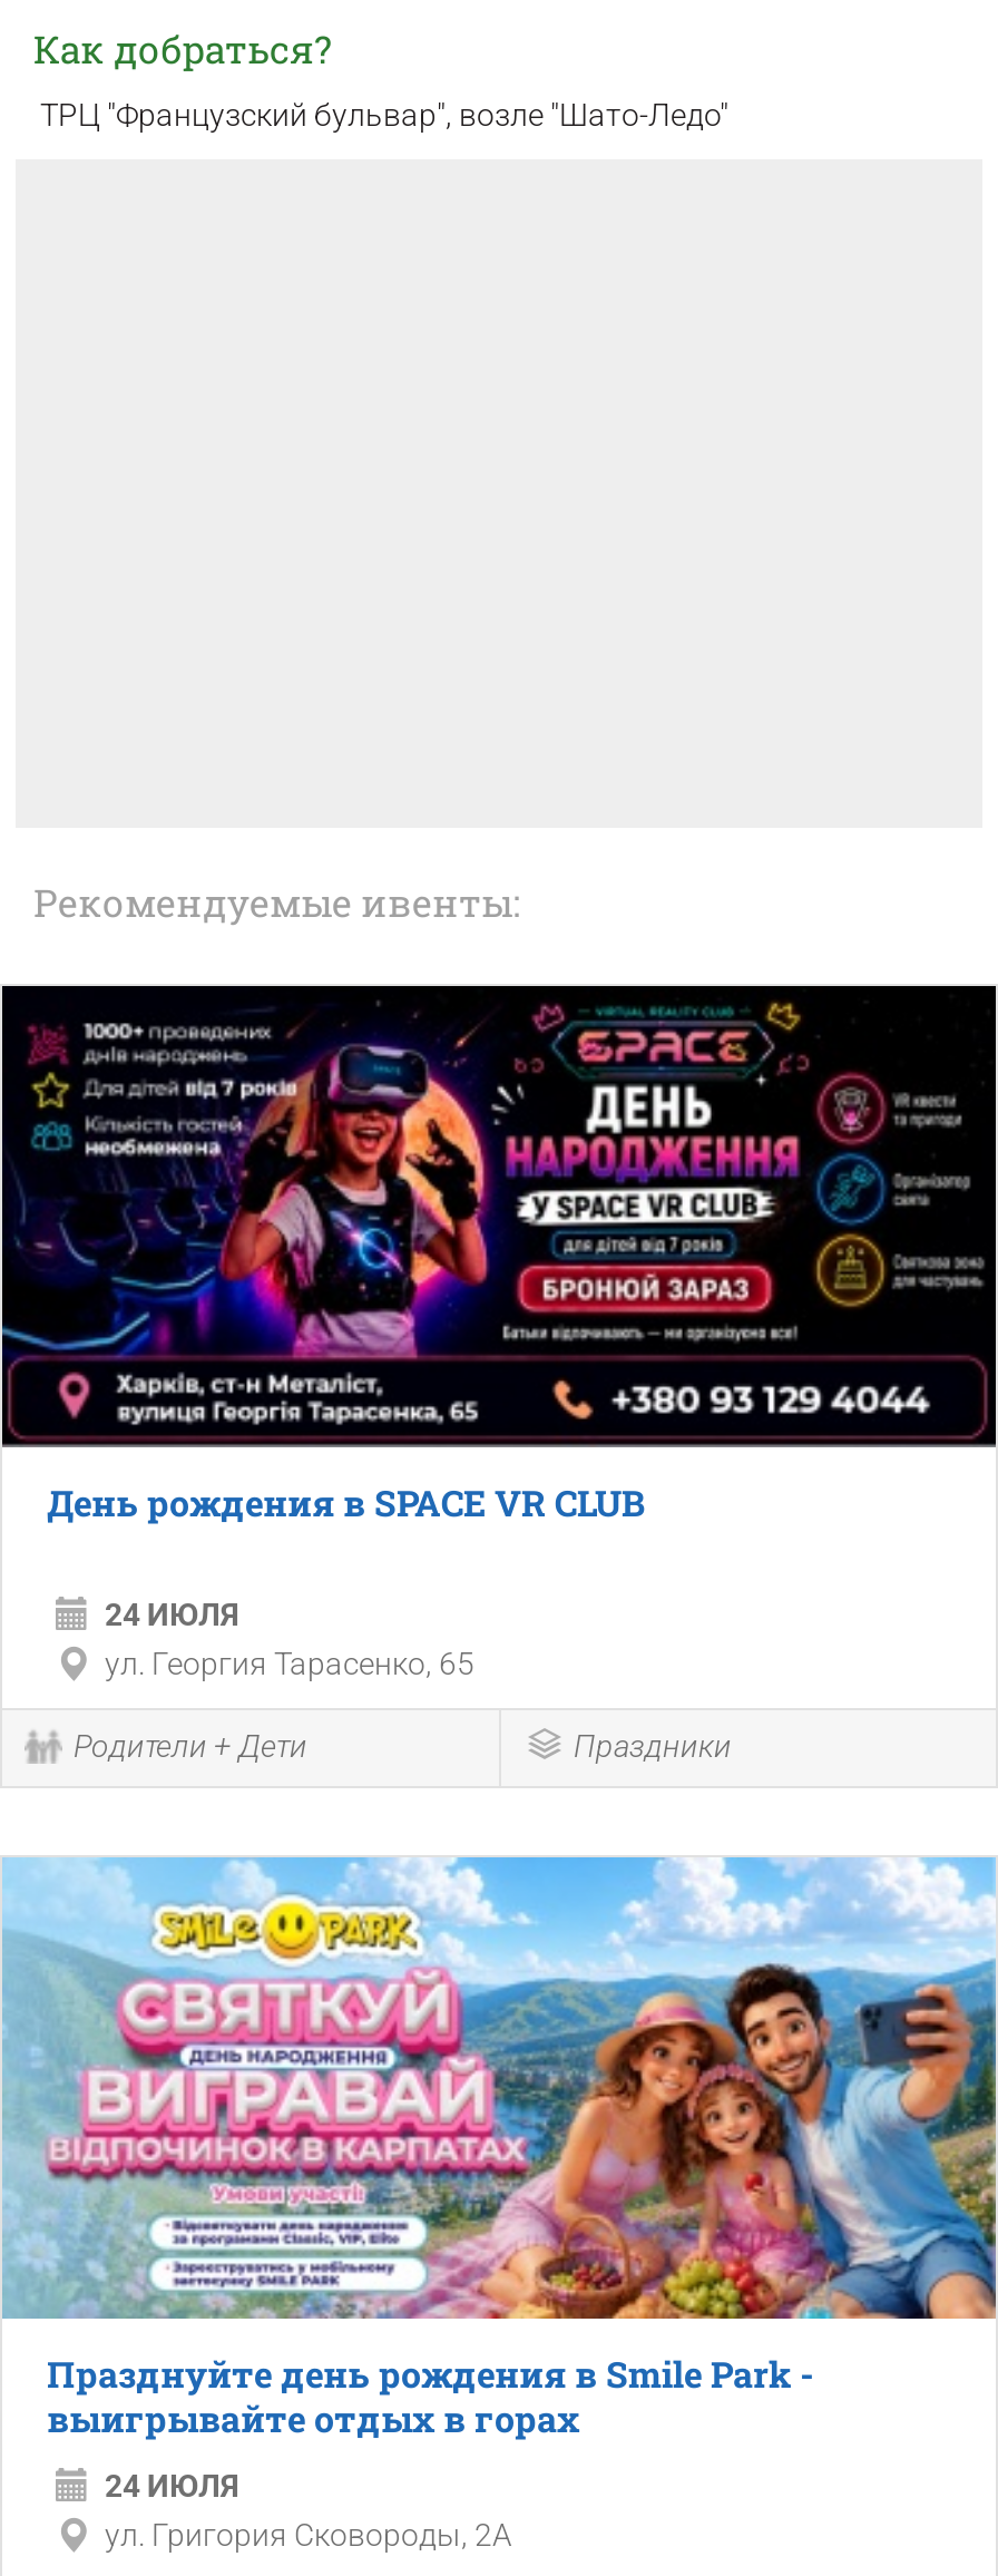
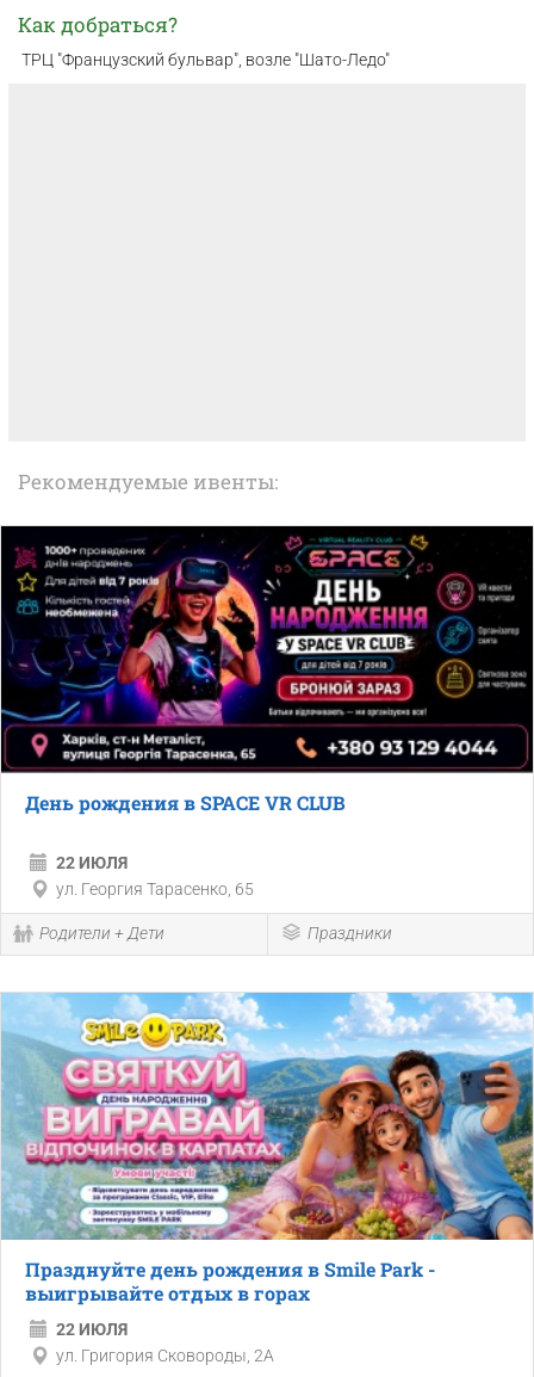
- 24 ИЮЛЯ
+ 22 ИЮЛЯ

- 24 ИЮЛЯ
+ 22 ИЮЛЯ
